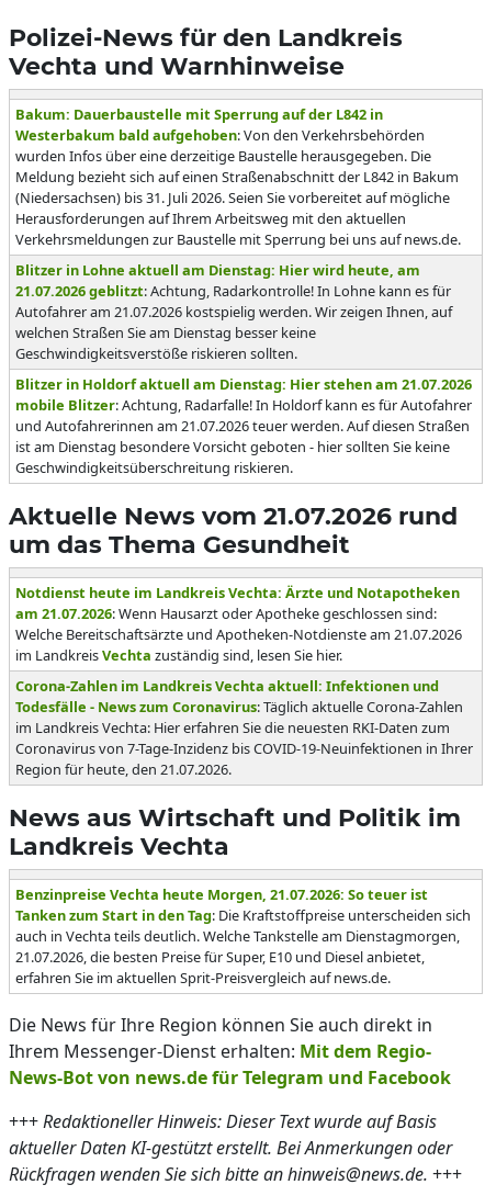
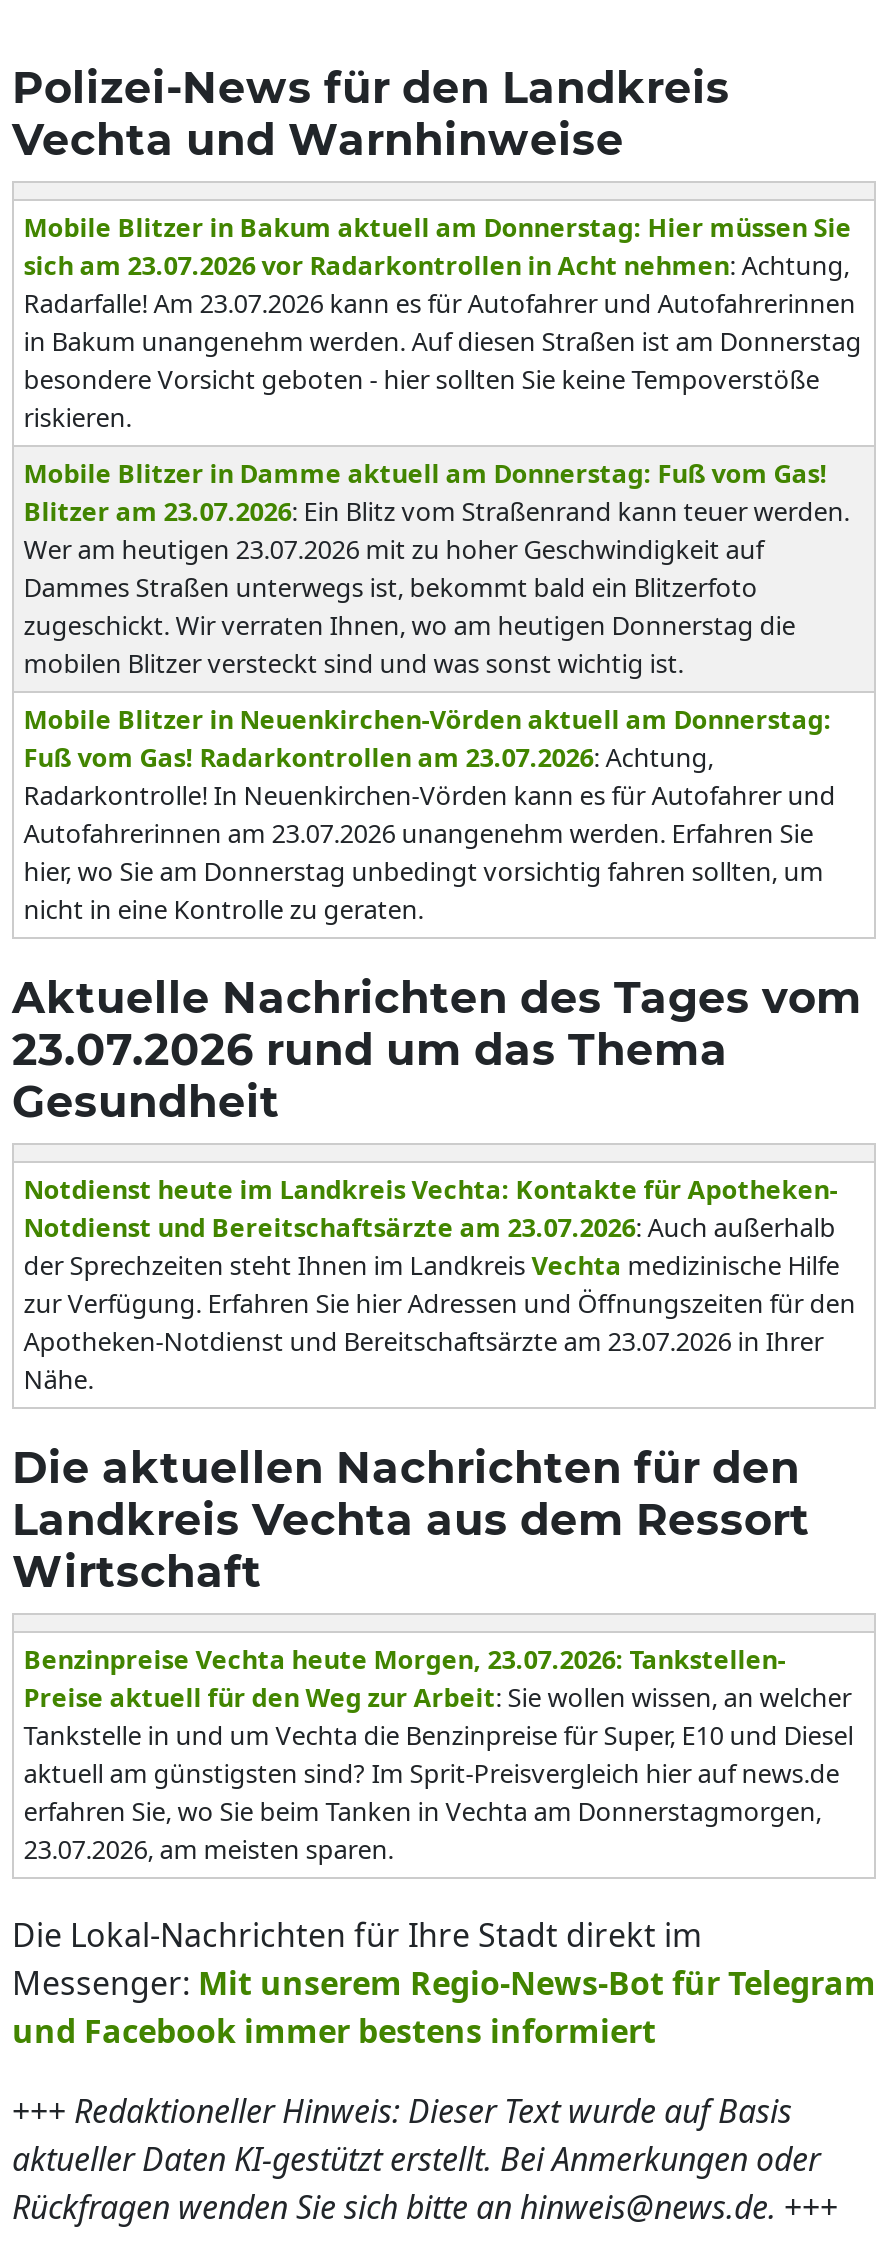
- Bakum: Dauerbaustelle mit Sperrung auf der L842 in
- Westerbakum bald aufgehoben: Von den Verkehrsbehörden
- wurden Infos über eine derzeitige Baustelle herausgegeben. Die
- Meldung bezieht sich auf einen Straßenabschnitt der L842 in Bakum
- (Niedersachsen) bis 31. Juli 2026. Seien Sie vorbereitet auf mögliche
- Herausforderungen auf Ihrem Arbeitsweg mit den aktuellen
- Verkehrsmeldungen zur Baustelle mit Sperrung bei uns auf news.de.
- Blitzer in Lohne aktuell am Dienstag: Hier wird heute, am
- 21.07.2026 geblitzt: Achtung, Radarkontrolle! In Lohne kann es für
- Autofahrer am 21.07.2026 kostspielig werden. Wir zeigen Ihnen, auf
- welchen Straßen Sie am Dienstag besser keine
- Geschwindigkeitsverstöße riskieren sollten.
- Blitzer in Holdorf aktuell am Dienstag: Hier stehen am 21.07.2026
- mobile Blitzer: Achtung, Radarfalle! In Holdorf kann es für Autofahrer
- und Autofahrerinnen am 21.07.2026 teuer werden. Auf diesen Straßen
- ist am Dienstag besondere Vorsicht geboten - hier sollten Sie keine
- Geschwindigkeitsüberschreitung riskieren.
- Aktuelle News vom 21.07.2026 rund
- um das Thema Gesundheit
- Notdienst heute im Landkreis Vechta: Ärzte und Notapotheken
- am 21.07.2026: Wenn Hausarzt oder Apotheke geschlossen sind:
- Welche Bereitschaftsärzte und Apotheken-Notdienste am 21.07.2026
- im LandkreisVechta zuständig sind, lesen Sie hier.
- Corona-Zahlen im Landkreis Vechta aktuell: Infektionen und
- Todesfälle - News zum Coronavirus: Täglich aktuelle Corona-Zahlen
- im Landkreis Vechta: Hier erfahren Sie die neuesten RKI-Daten zum
- Coronavirus von 7-Tage-Inzidenz bis COVID-19-Neuinfektionen in Ihrer
- Region für heute, den 21.07.2026.
- News aus Wirtschaft und Politik im
- Landkreis Vechta
- Benzinpreise Vechta heute Morgen, 21.07.2026: So teuer ist
- Tanken zum Start in den Tag: Die Kraftstoffpreise unterscheiden sich
- auch in Vechta teils deutlich. Welche Tankstelle am Dienstagmorgen,
- 21.07.2026, die besten Preise für Super, E10 und Diesel anbietet,
- erfahren Sie im aktuellen Sprit-Preisvergleich auf news.de.
- Die News für Ihre Region können Sie auch direkt in
- Ihrem Messenger-Dienst erhalten: Mit dem Regio-
- News-Bot von news.de für Telegram und Facebook
+ Mobile Blitzer in Bakum aktuell am Donnerstag: Hier müssen Sie
+ sich am 23.07.2026 vor Radarkontrollen in Acht nehmen: Achtung,
+ Radarfalle! Am 23.07.2026 kann es für Autofahrer und Autofahrerinnen
+ in Bakum unangenehm werden. Auf diesen Straßen ist am Donnerstag
+ besondere Vorsicht geboten - hier sollten Sie keine Tempoverstöße
+ riskieren.
+ Mobile Blitzer in Damme aktuell am Donnerstag: Fuß vom Gas!
+ Blitzer am 23.07.2026: Ein Blitz vom Straßenrand kann teuer werden.
+ Wer am heutigen 23.07.2026 mit zu hoher Geschwindigkeit auf
+ Dammes Straßen unterwegs ist, bekommt bald ein Blitzerfoto
+ zugeschickt. Wir verraten Ihnen, wo am heutigen Donnerstag die
+ mobilen Blitzer versteckt sind und was sonst wichtig ist.
+ Mobile Blitzer in Neuenkirchen-Vörden aktuell am Donnerstag:
+ Fuß vom Gas! Radarkontrollen am 23.07.2026: Achtung,
+ Radarkontrolle! In Neuenkirchen-Vörden kann es für Autofahrer und
+ Autofahrerinnen am 23.07.2026 unangenehm werden. Erfahren Sie
+ hier, wo Sie am Donnerstag unbedingt vorsichtig fahren sollten, um
+ nicht in eine Kontrolle zu geraten.
+ Aktuelle Nachrichten des Tages vom
+ 23.07.2026 rund um das Thema
+ Gesundheit
+ Notdienst heute im Landkreis Vechta: Kontakte für Apotheken-
+ Notdienst und Bereitschaftsärzte am 23.07.2026: Auch außerhalb
+ der Sprechzeiten steht Ihnen im Landkreis Vechta medizinische Hilfe
+ zur Verfügung. Erfahren Sie hier Adressen und Öffnungszeiten für den
+ Apotheken-Notdienst und Bereitschaftsärzte am 23.07.2026 in Ihrer
+ Nähe.
+ Die aktuellen Nachrichten für den
+ Landkreis Vechta aus dem Ressort
+ Wirtschaft
+ Benzinpreise Vechta heute Morgen, 23.07.2026: Tankstellen-
+ Preise aktuell für den Weg zur Arbeit: Sie wollen wissen, an welcher
+ Tankstelle in und um Vechta die Benzinpreise für Super, E10 und Diesel
+ aktuell am günstigsten sind? Im Sprit-Preisvergleich hier auf news.de
+ erfahren Sie, wo Sie beim Tanken in Vechta am Donnerstagmorgen,
+ 23.07.2026, am meisten sparen.
+ Die Lokal-Nachrichten für Ihre Stadt direkt im
+ Messenger: Mit unserem Regio-News-Bot für Telegram
+ und Facebook immer bestens informiert
